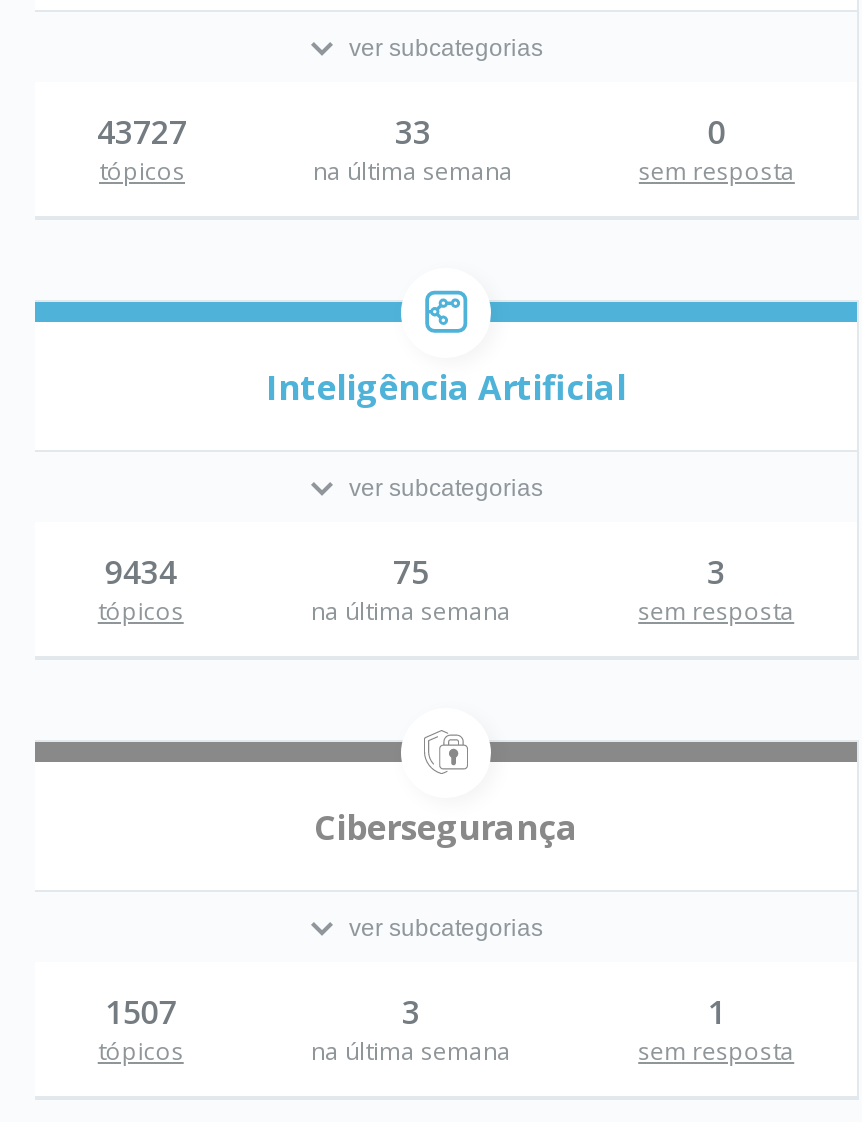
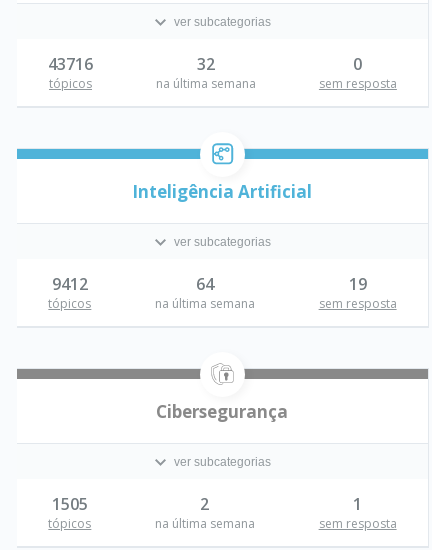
- 43727
+ 43716

- 33
+ 32

- 9434
+ 9412

- 75
+ 64

- 3
+ 19

- 1507
+ 1505

- 3
+ 2
